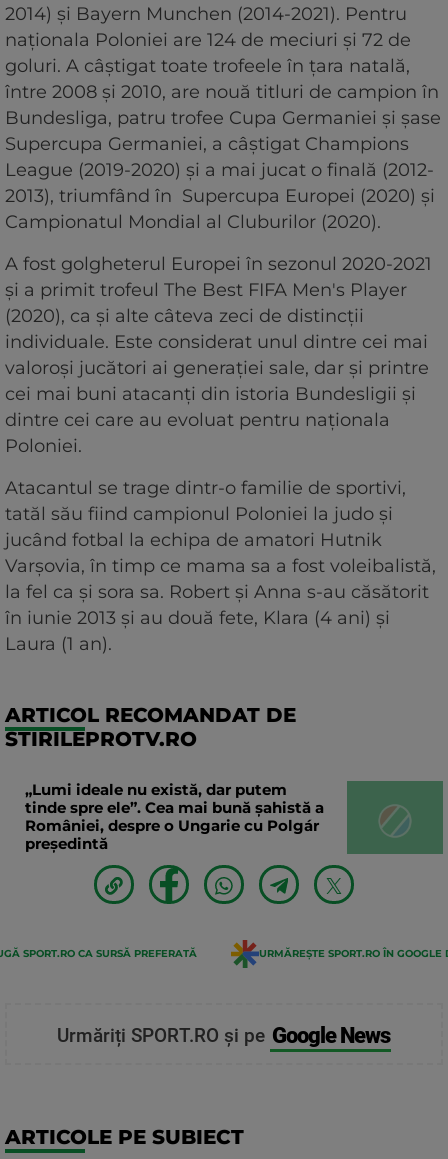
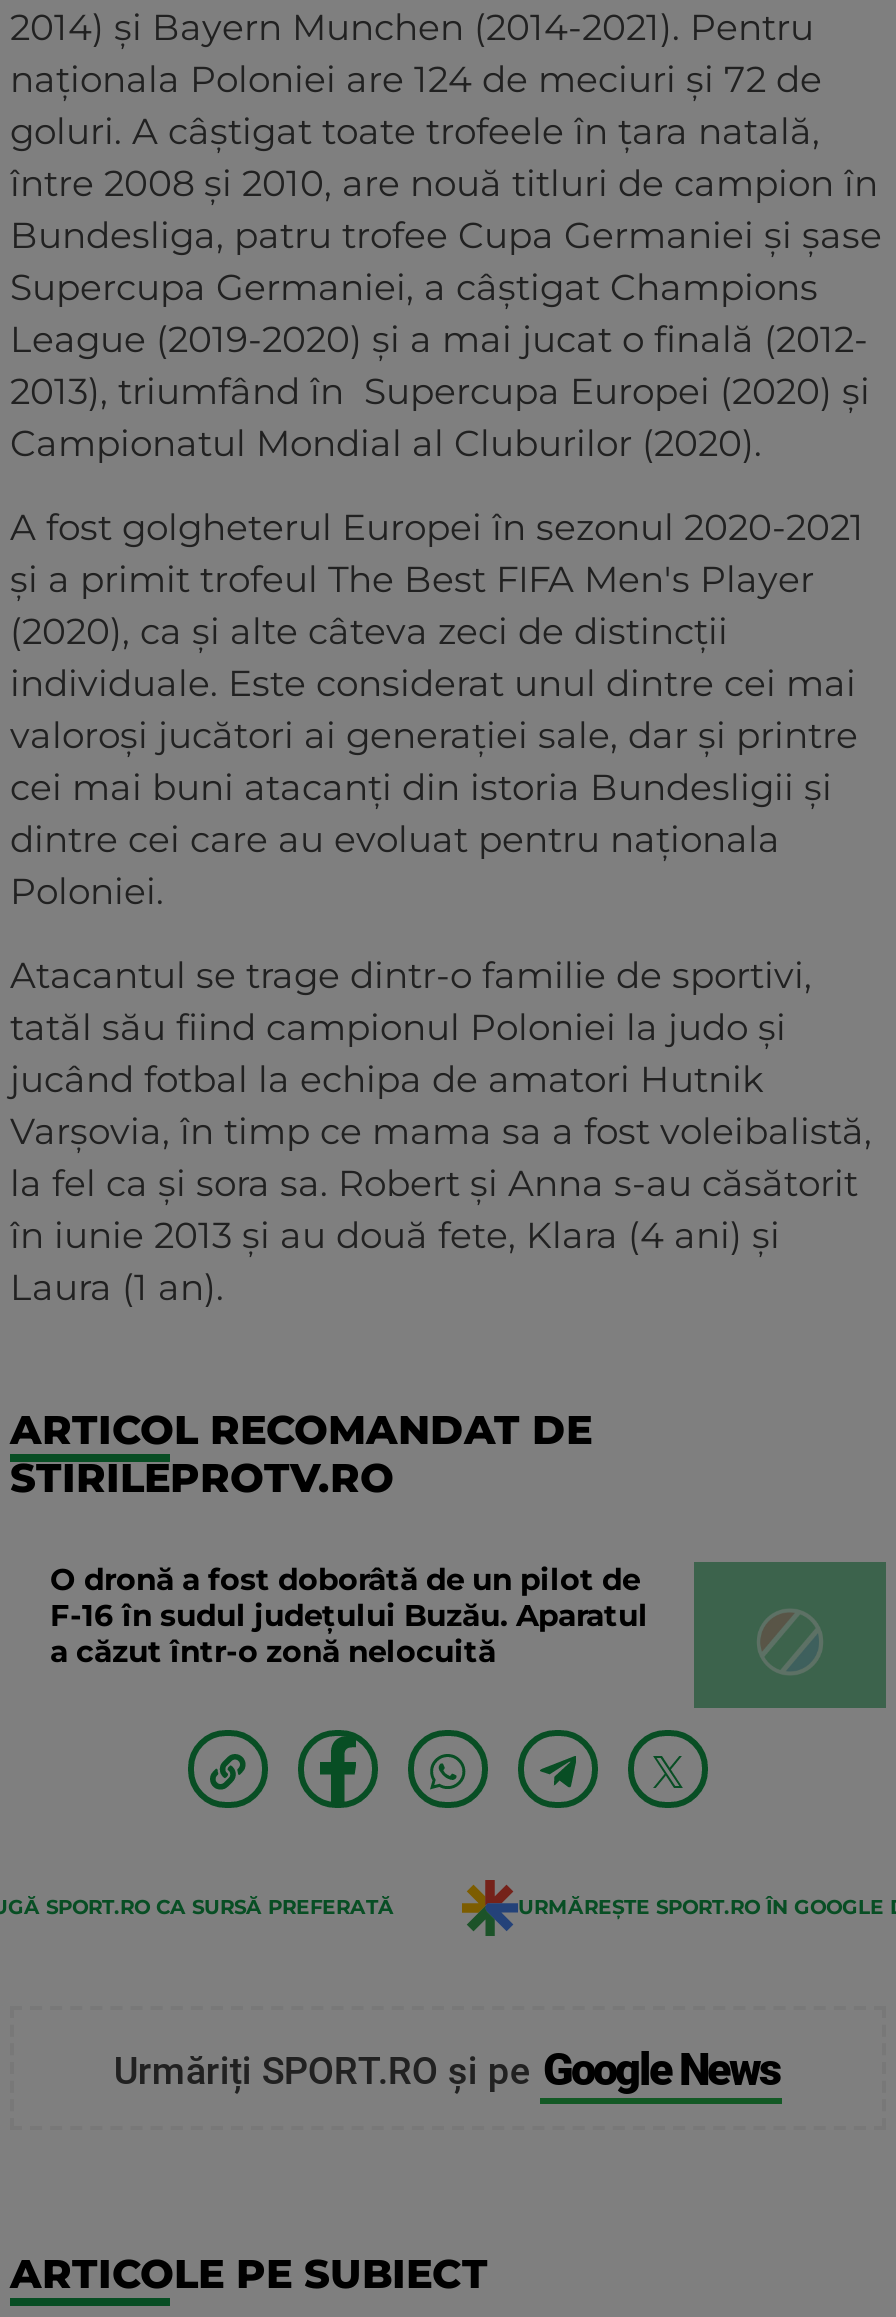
- „Lumi ideale nu există, dar putem
- tinde spre ele”. Cea mai bună șahistă a
- României, despre o Ungarie cu Polgár
- președintă
+ O dronă a fost doborâtă de un pilot de
+ F-16 în sudul județului Buzău. Aparatul
+ a căzut într-o zonă nelocuită
